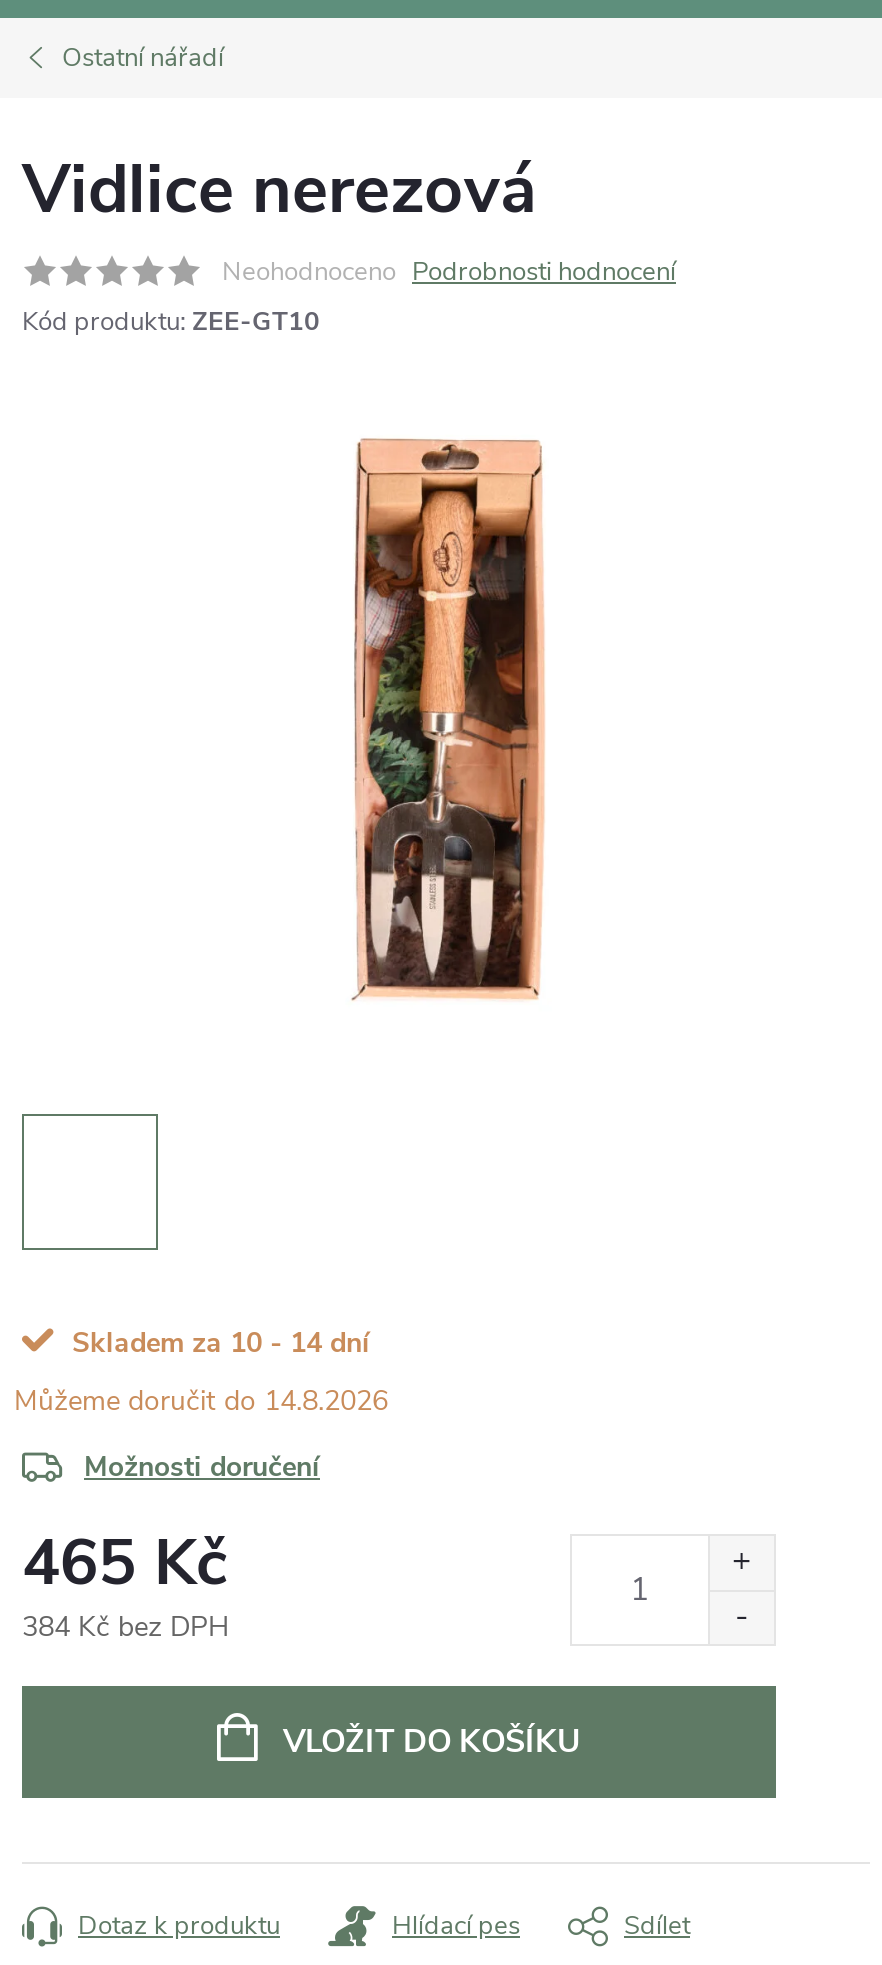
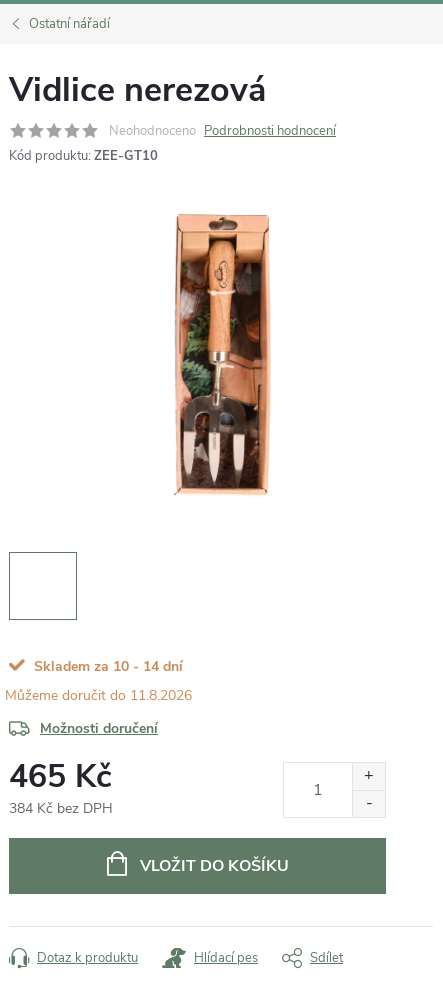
- 14.8.2026
+ 11.8.2026
